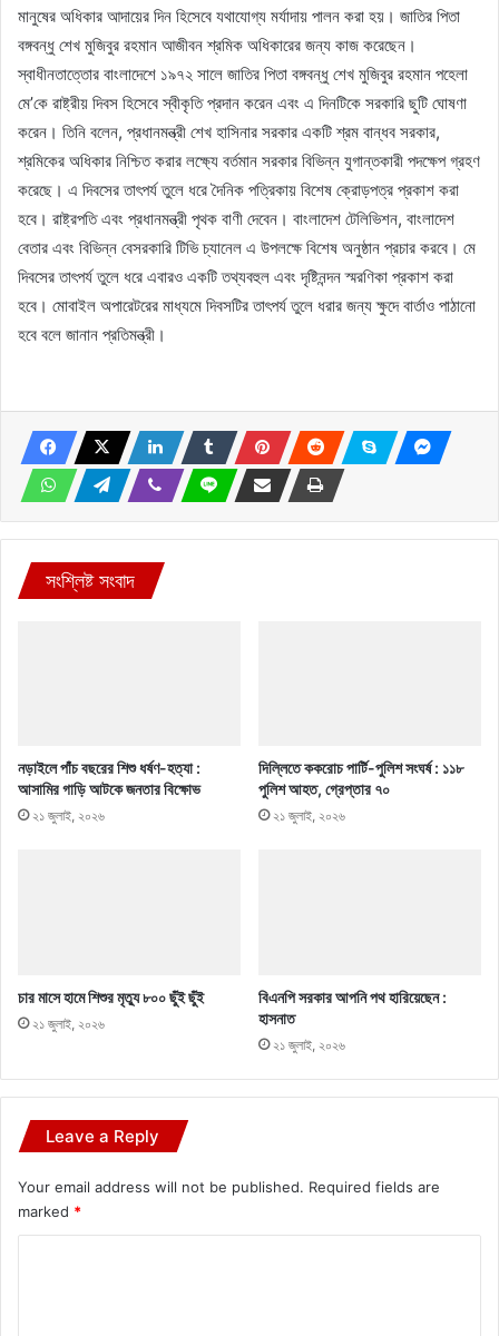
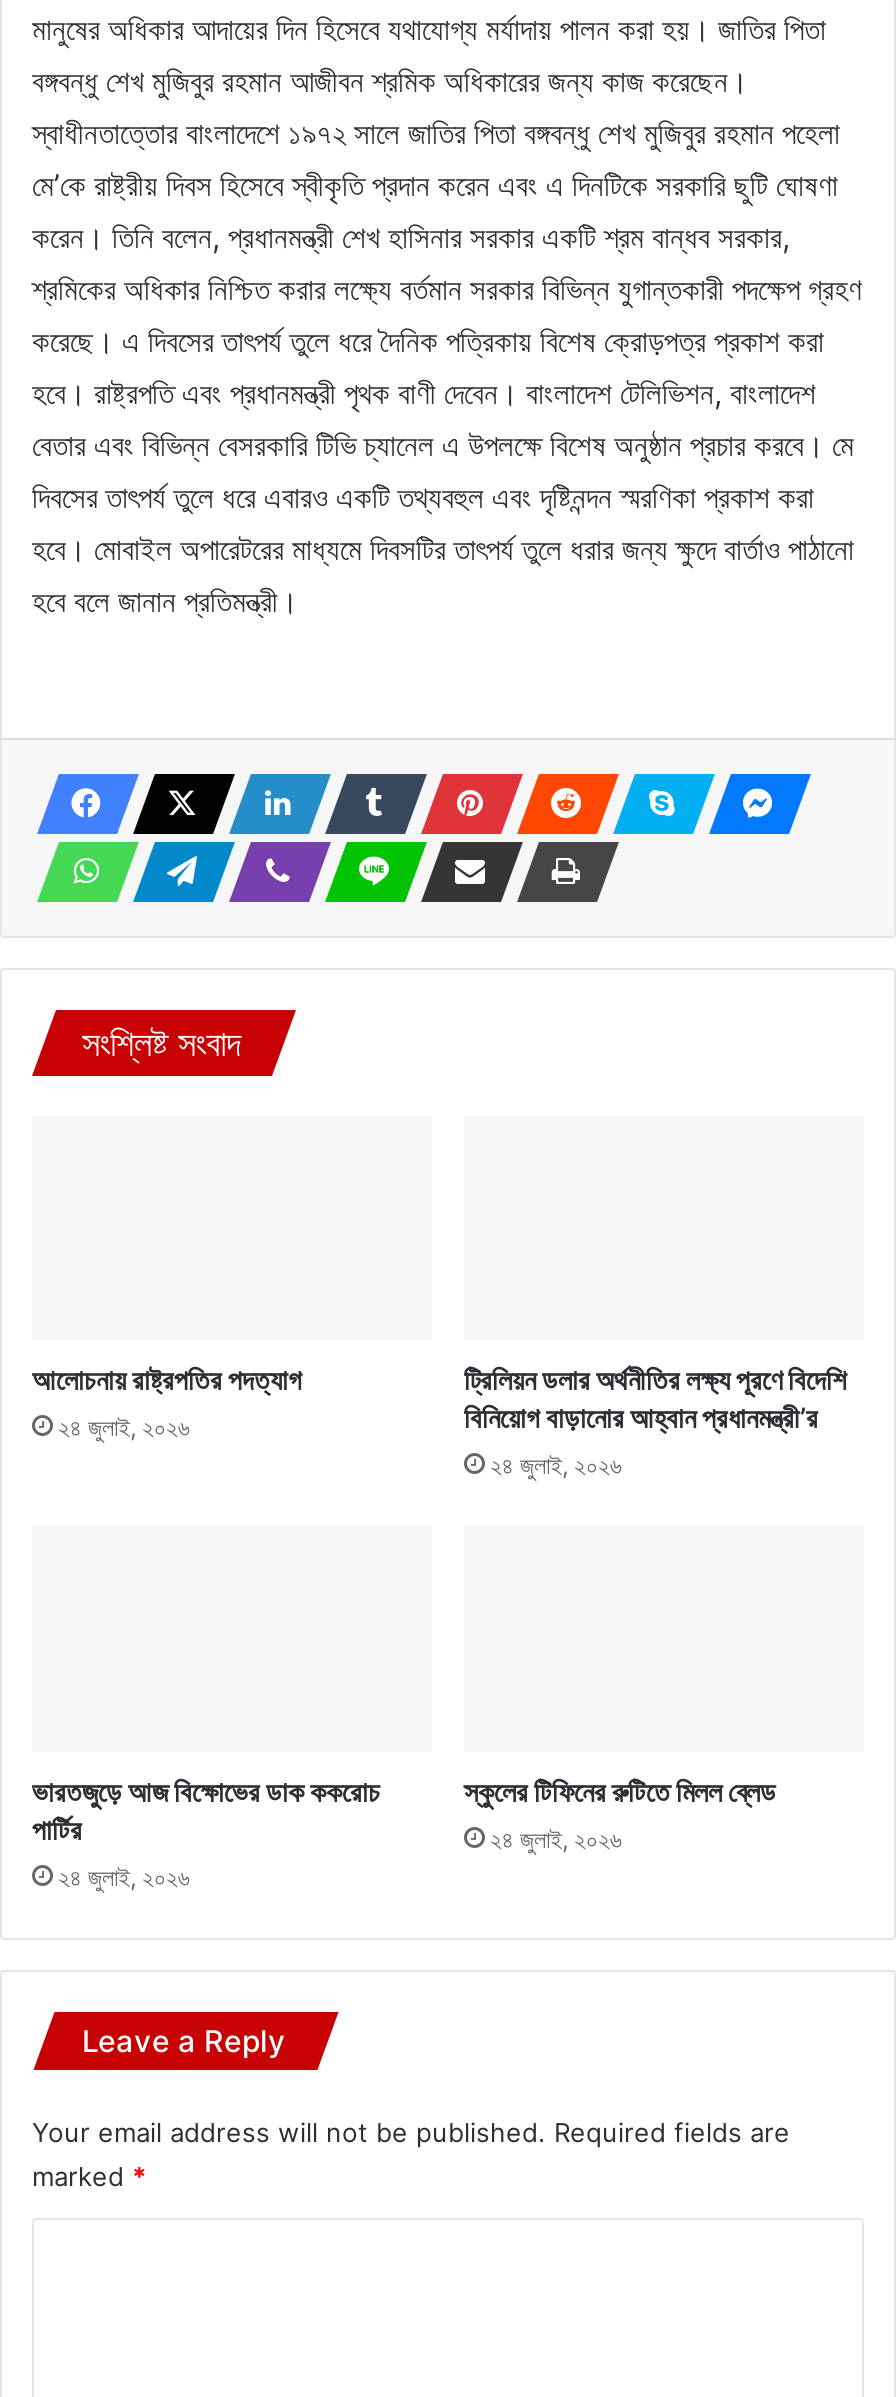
- নড়াইলে পাঁচ বছরের শিশু ধর্ষণ-হত্যা :
- আসামির গাড়ি আটকে জনতার বিক্ষোভ
+ আলোচনায় রাষ্ট্রপতির পদত্যাগ

- দিল্লিতে ককরোচ পার্টি-পুলিশ সংঘর্ষ : ১১৮
- পুলিশ আহত, গ্রেপ্তার ৭০
+ ট্রিলিয়ন ডলার অর্থনীতির লক্ষ্য পূরণে বিদেশি
+ বিনিয়োগ বাড়ানোর আহ্বান প্রধানমন্ত্রী’র

- ২১ জুলাই, ২০২৬
+ ২৪ জুলাই, ২০২৬

- ২১ জুলাই, ২০২৬
+ ২৪ জুলাই, ২০২৬

- চার মাসে হামে শিশুর মৃত্যু ৮০০ ছুঁই ছুঁই
+ ভারতজুড়ে আজ বিক্ষোভের ডাক ককরোচ
+ পার্টির

- বিএনপি সরকার আপনি পথ হারিয়েছেন :
- হাসনাত
+ স্কুলের টিফিনের রুটিতে মিলল ব্লেড

- ২১ জুলাই, ২০২৬
+ ২৪ জুলাই, ২০২৬

- ২১ জুলাই, ২০২৬
+ ২৪ জুলাই, ২০২৬
